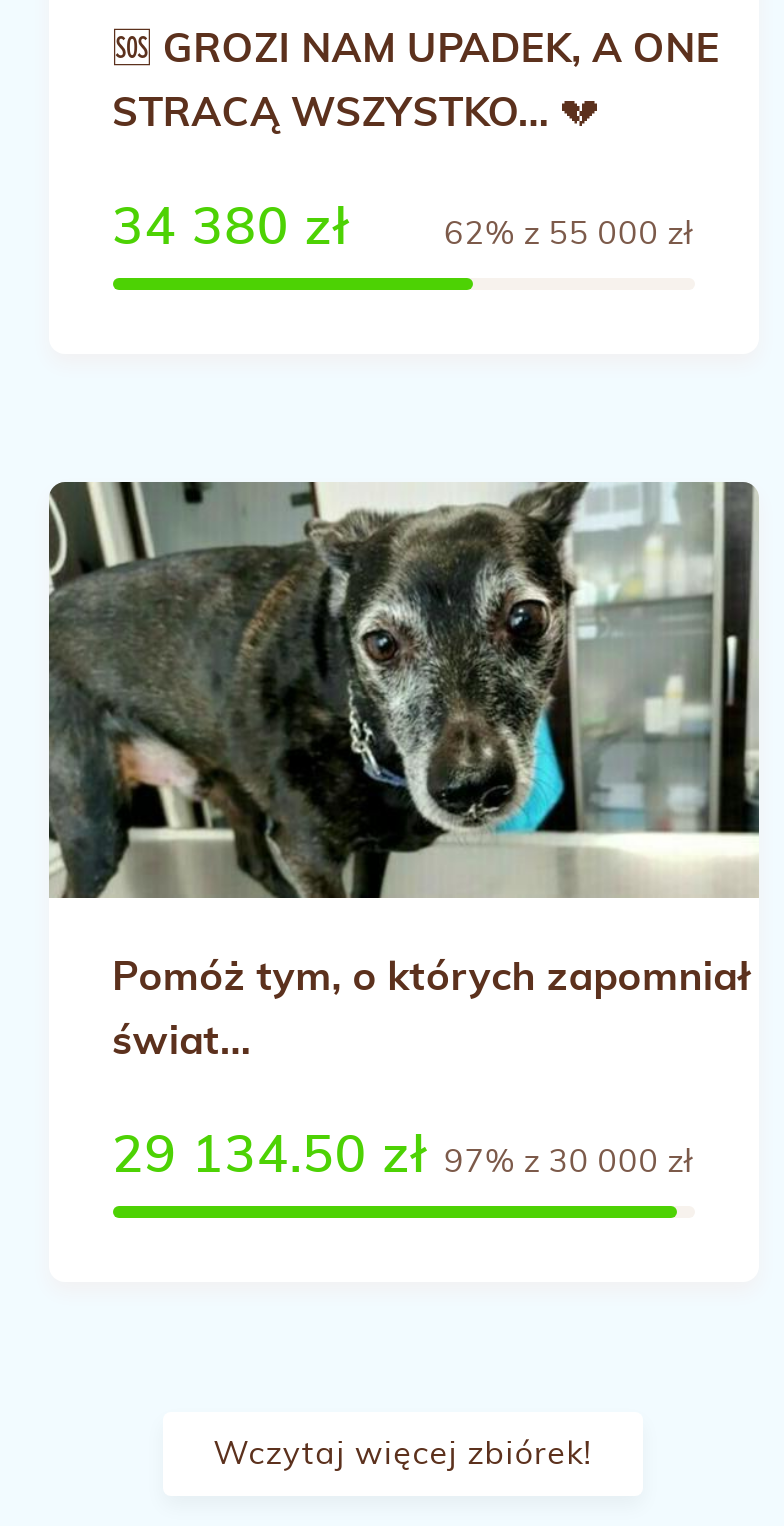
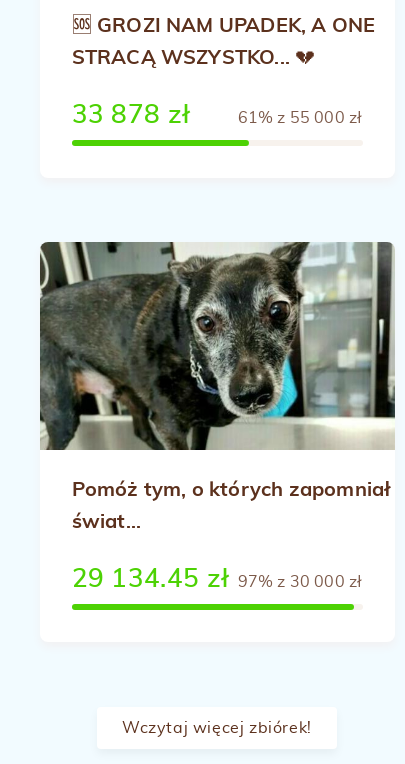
- 34 380 zł
+ 33 878 zł

- 62% z 55 000 zł
+ 61% z 55 000 zł

- 29 134.50 zł 97% z 30 000 zł
+ 29 134.45 zł 97% z 30 000 zł
